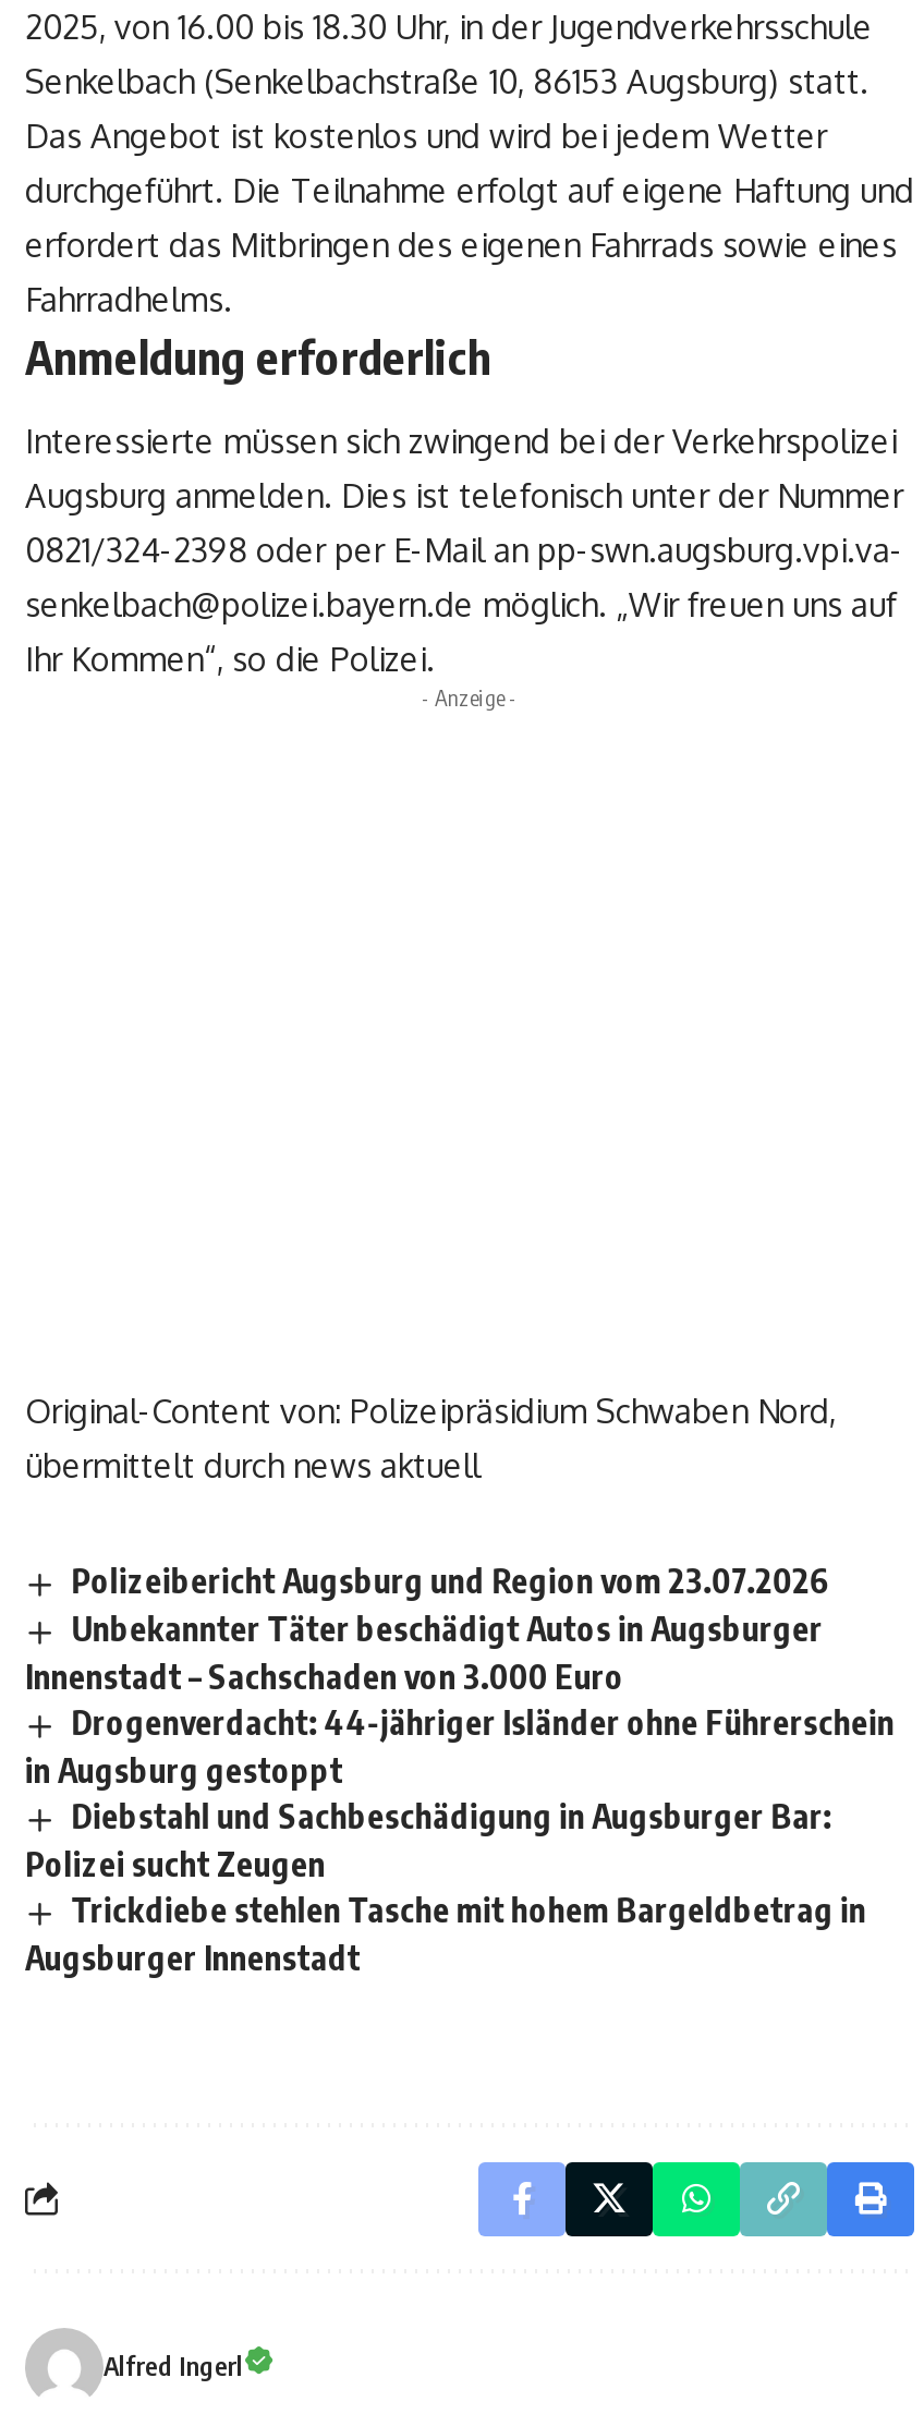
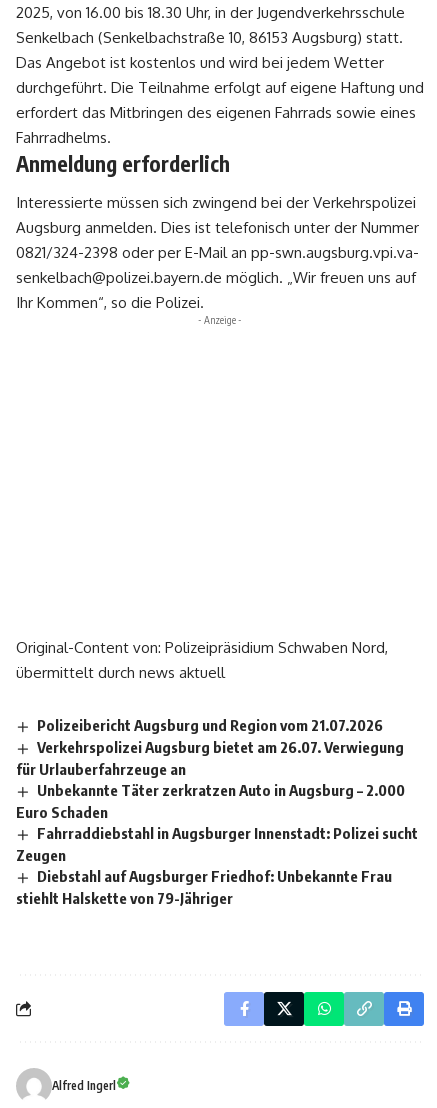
- Polizeibericht Augsburg und Region vom 23.07.2026
- Unbekannter Täter beschädigt Autos in Augsburger
- Innenstadt – Sachschaden von 3.000 Euro
- Drogenverdacht: 44-jähriger Isländer ohne Führerschein
- in Augsburg gestoppt
- Diebstahl und Sachbeschädigung in Augsburger Bar:
- Polizei sucht Zeugen
- Trickdiebe stehlen Tasche mit hohem Bargeldbetrag in
- Augsburger Innenstadt
+ Polizeibericht Augsburg und Region vom 21.07.2026
+ Verkehrspolizei Augsburg bietet am 26.07. Verwiegung
+ für Urlauberfahrzeuge an
+ Unbekannte Täter zerkratzen Auto in Augsburg – 2.000
+ Euro Schaden
+ Fahrraddiebstahl in Augsburger Innenstadt: Polizei sucht
+ Zeugen
+ Diebstahl auf Augsburger Friedhof: Unbekannte Frau
+ stiehlt Halskette von 79-Jähriger
